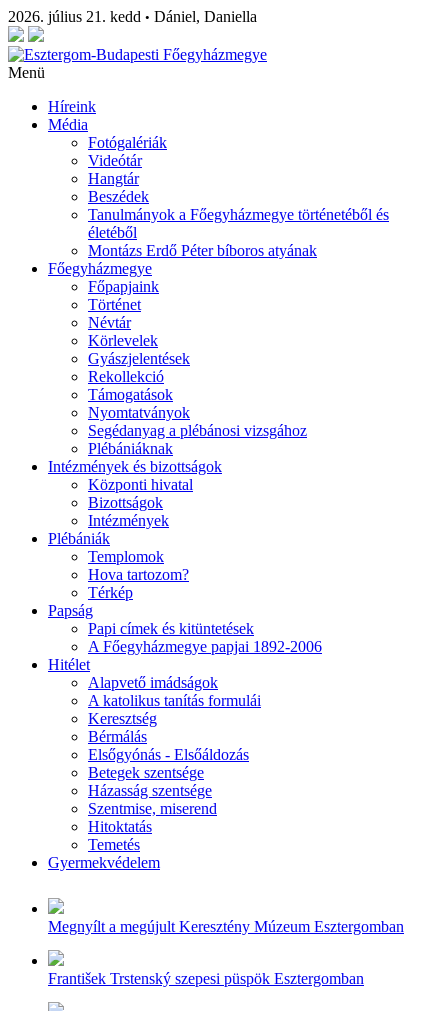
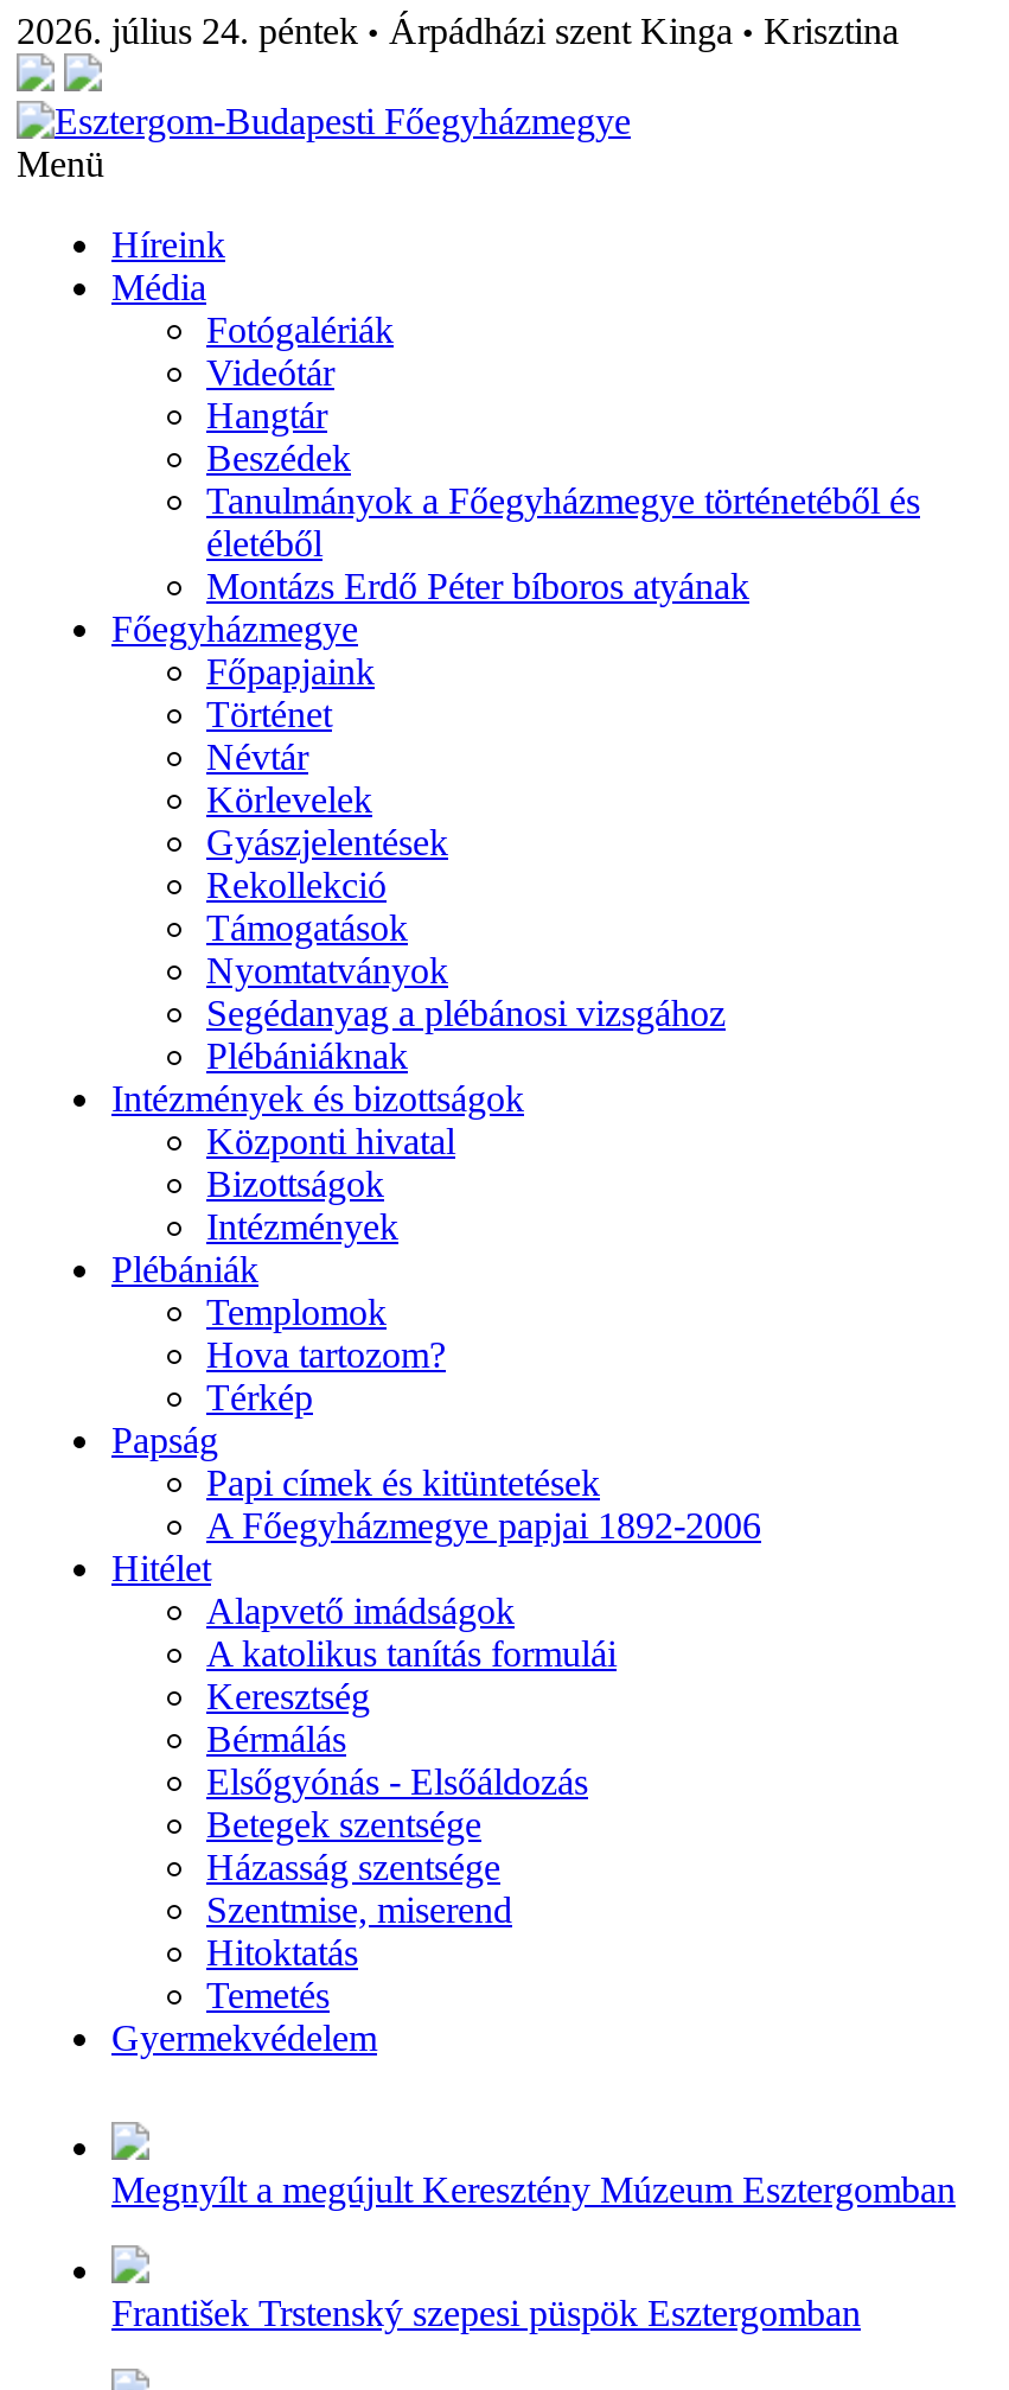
- 2026. július 21. kedd • Dániel, Daniella
+ 2026. július 24. péntek • Árpádházi szent Kinga • Krisztina
